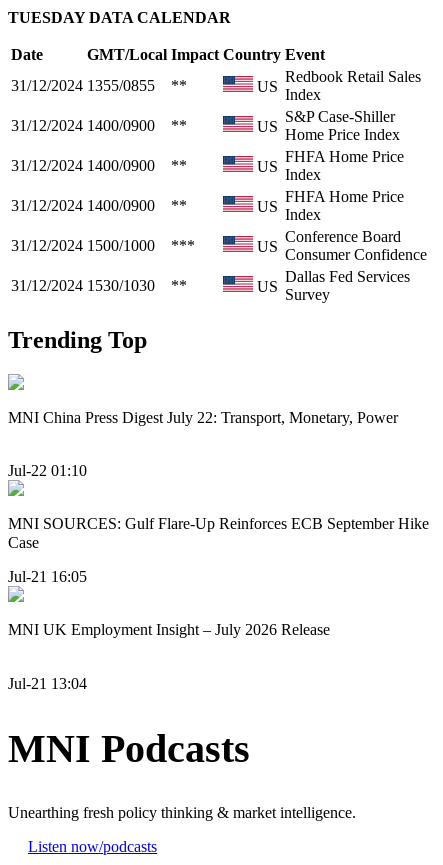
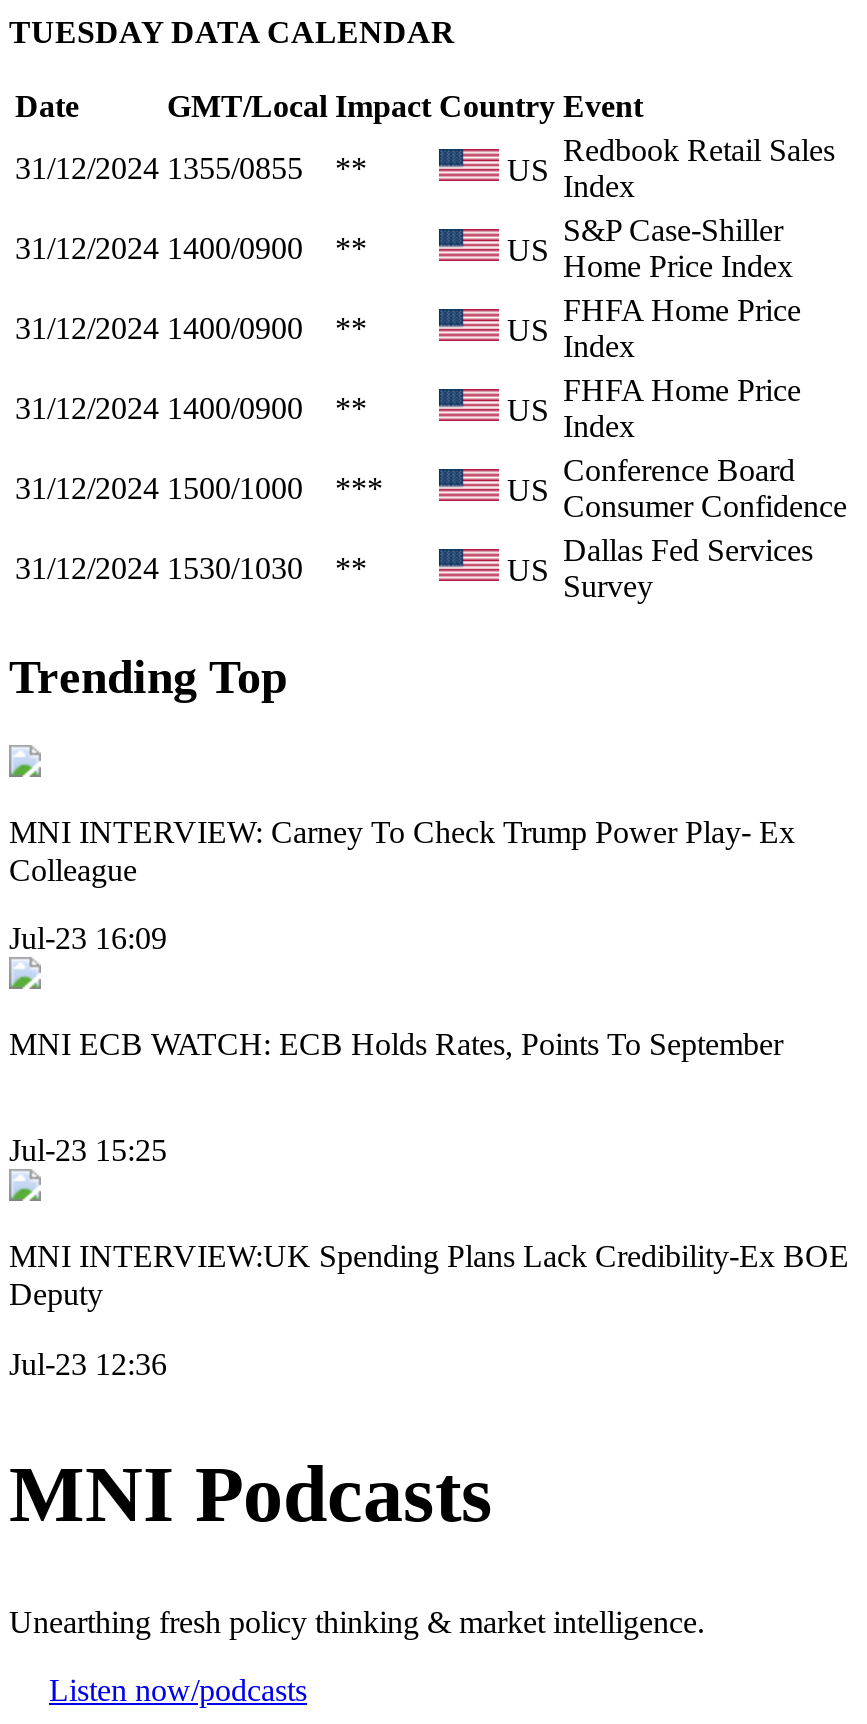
- MNI China Press Digest July 22: Transport, Monetary, Power
+ MNI INTERVIEW: Carney To Check Trump Power Play- Ex
+ Colleague

- Jul-22 01:10
+ Jul-23 16:09

- MNI SOURCES: Gulf Flare-Up Reinforces ECB September Hike
- Case
+ MNI ECB WATCH: ECB Holds Rates, Points To September

- Jul-21 16:05
+ Jul-23 15:25

- MNI UK Employment Insight – July 2026 Release
+ MNI INTERVIEW:UK Spending Plans Lack Credibility-Ex BOE
+ Deputy

- Jul-21 13:04
+ Jul-23 12:36
